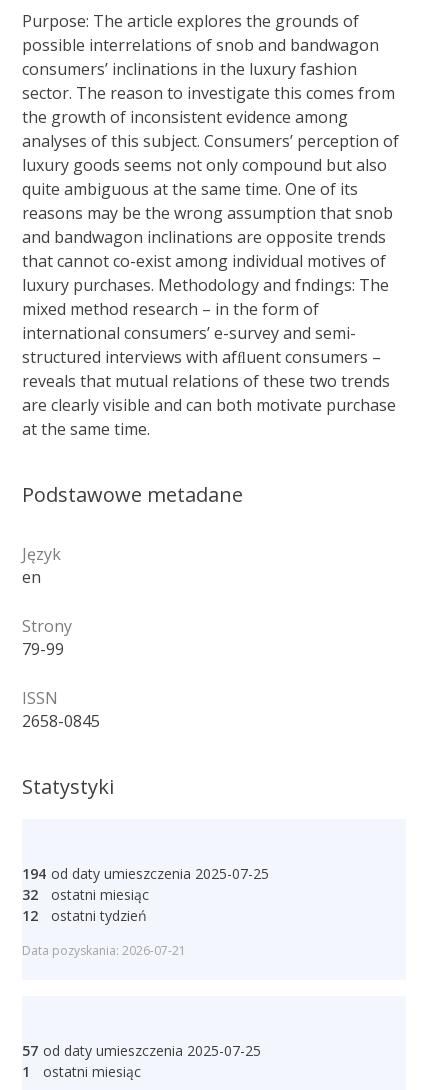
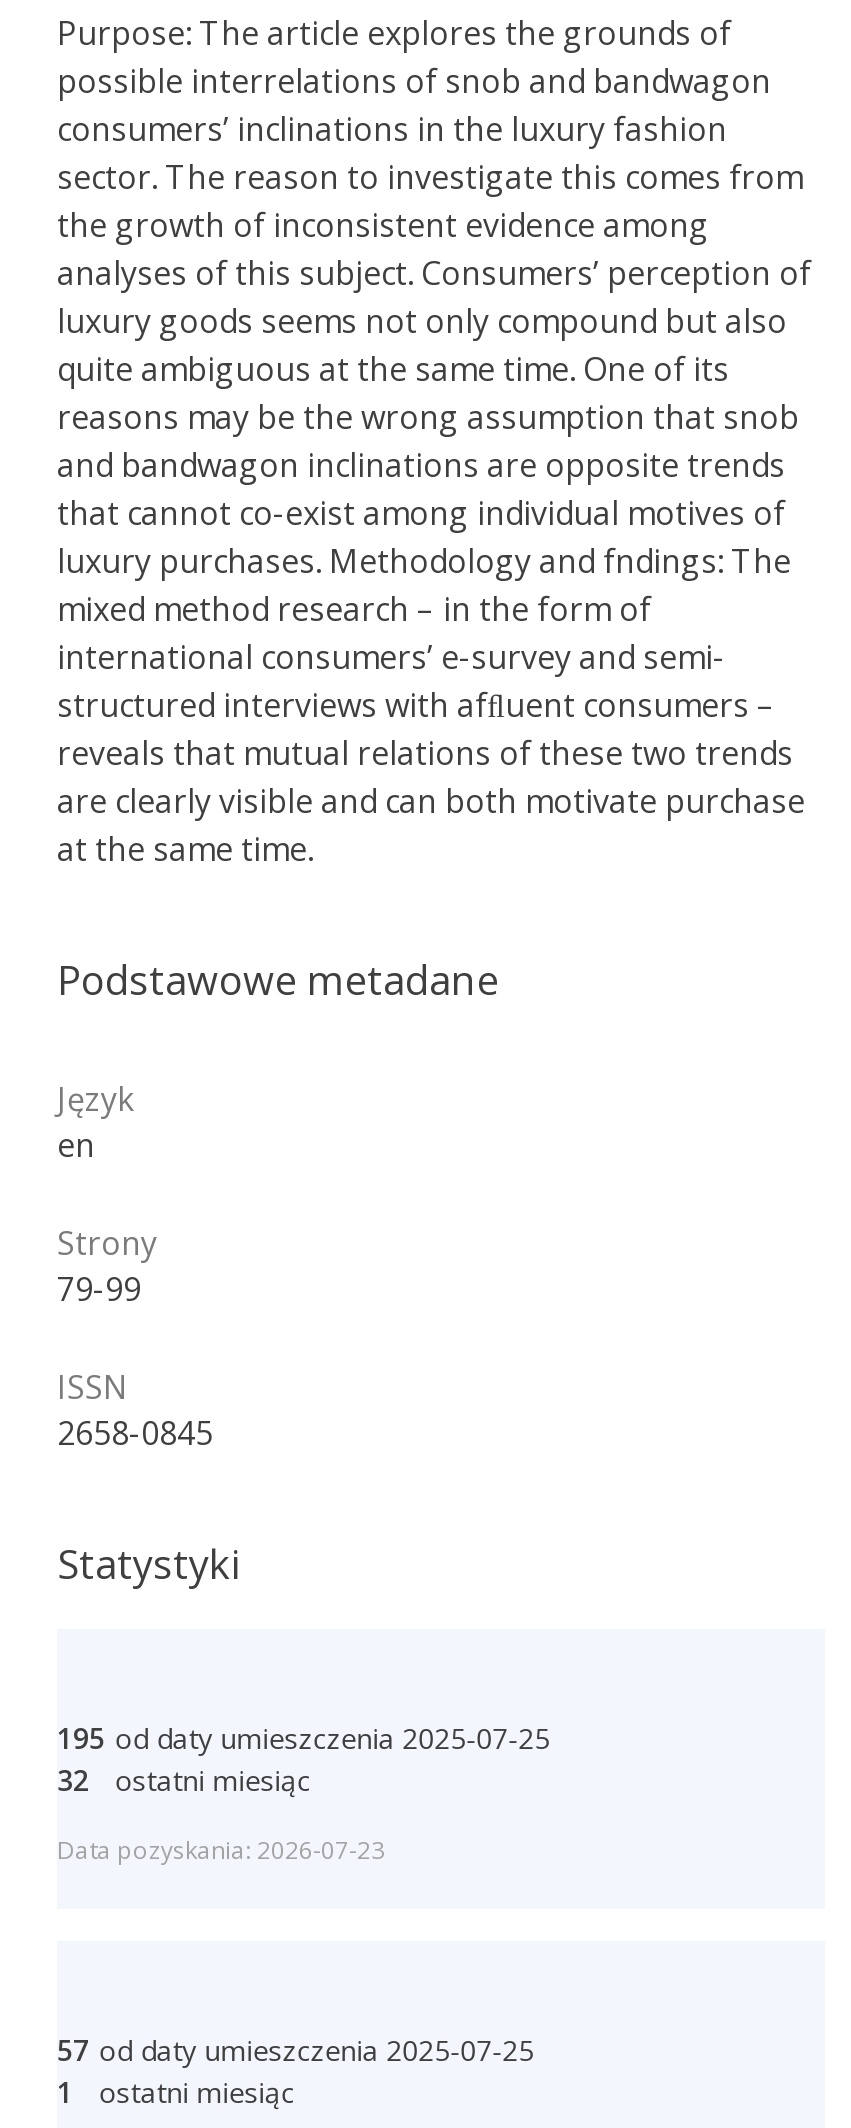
- 194 od daty umieszczenia 2025-07-25
+ 195 od daty umieszczenia 2025-07-25

- 12
- ostatni tydzień
- Data pozyskania: 2026-07-21
+ Data pozyskania: 2026-07-23
